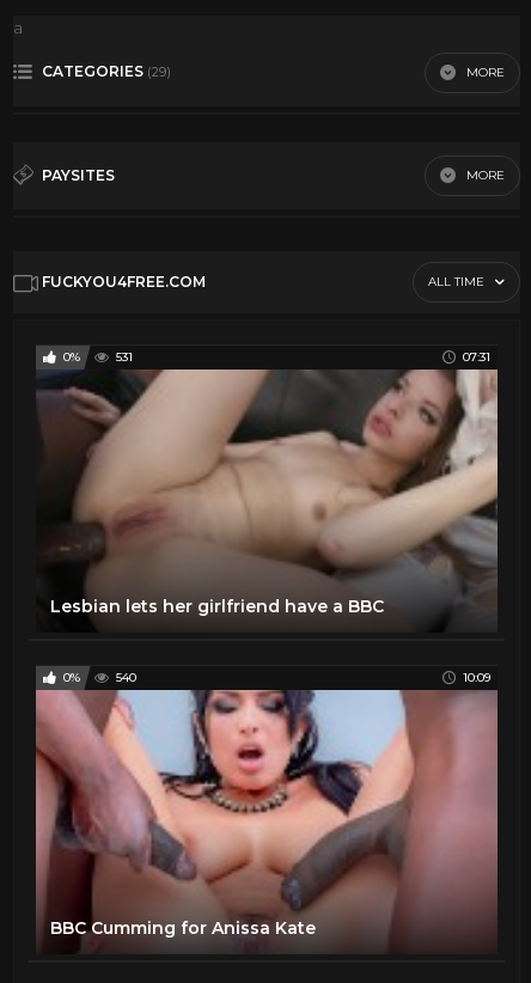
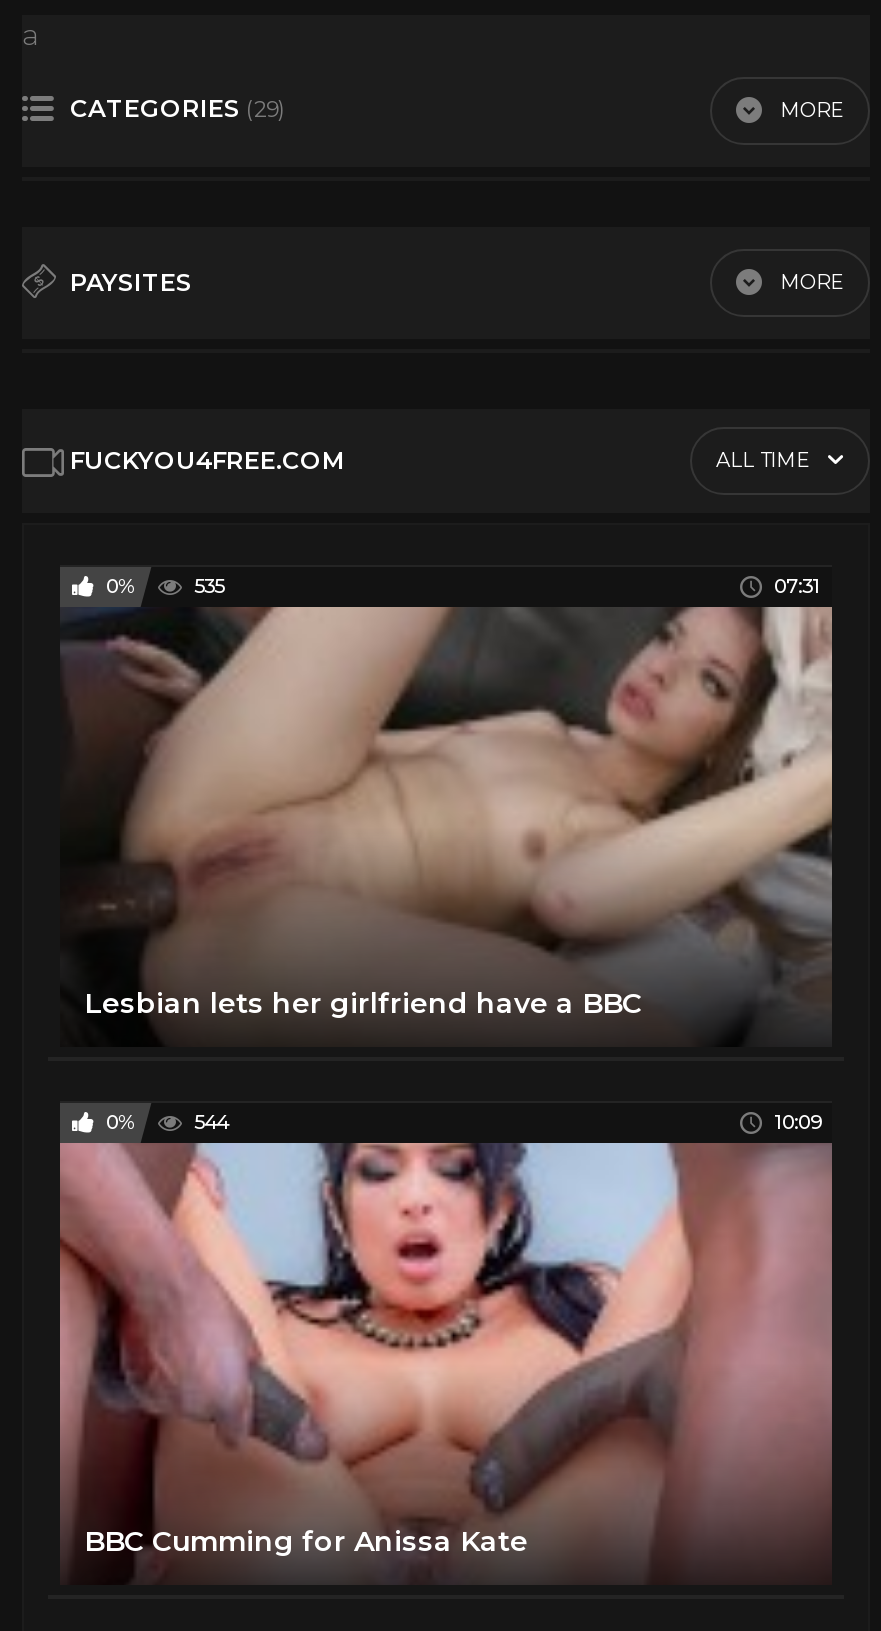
- 531
+ 535

- 540
+ 544
